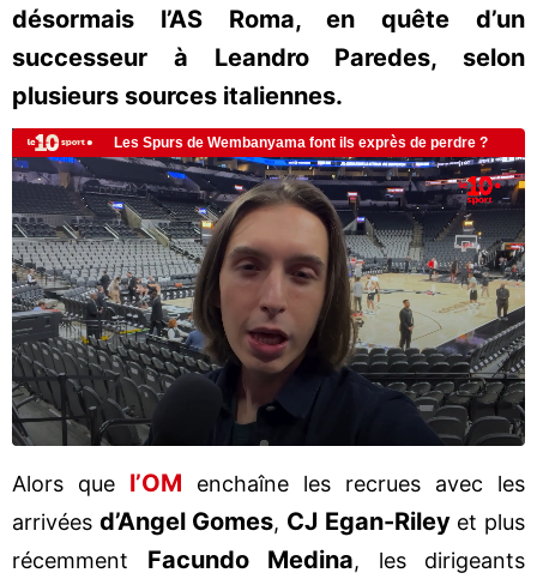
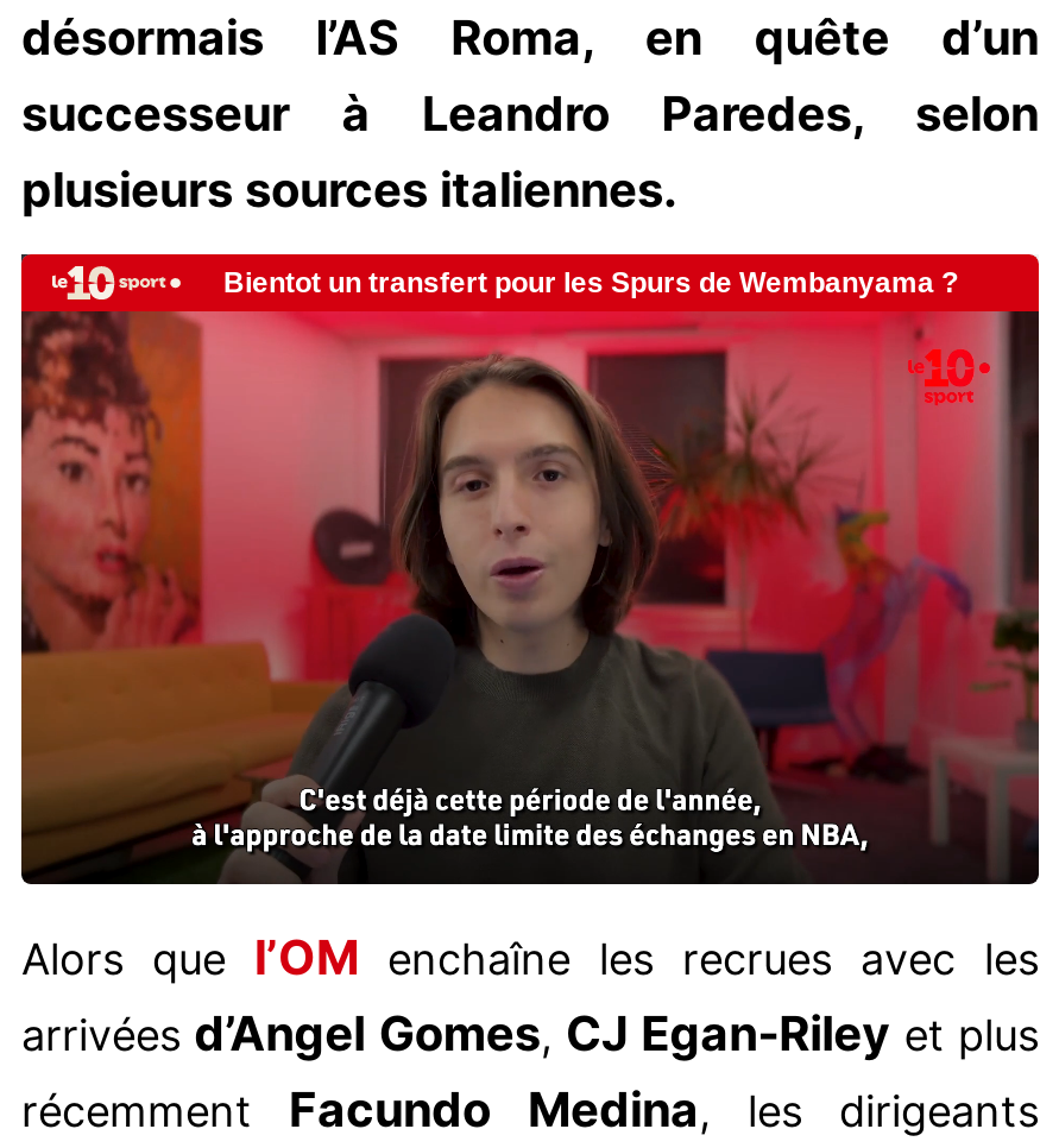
- [image]
+ [image]
